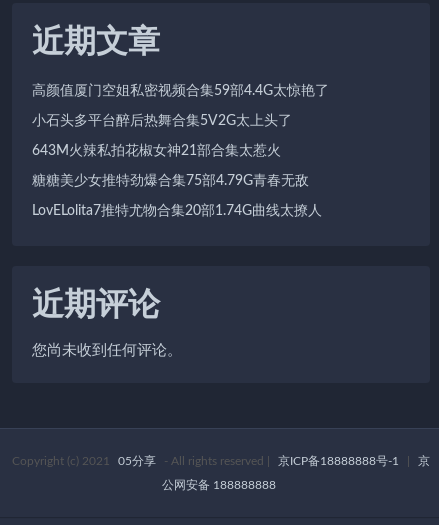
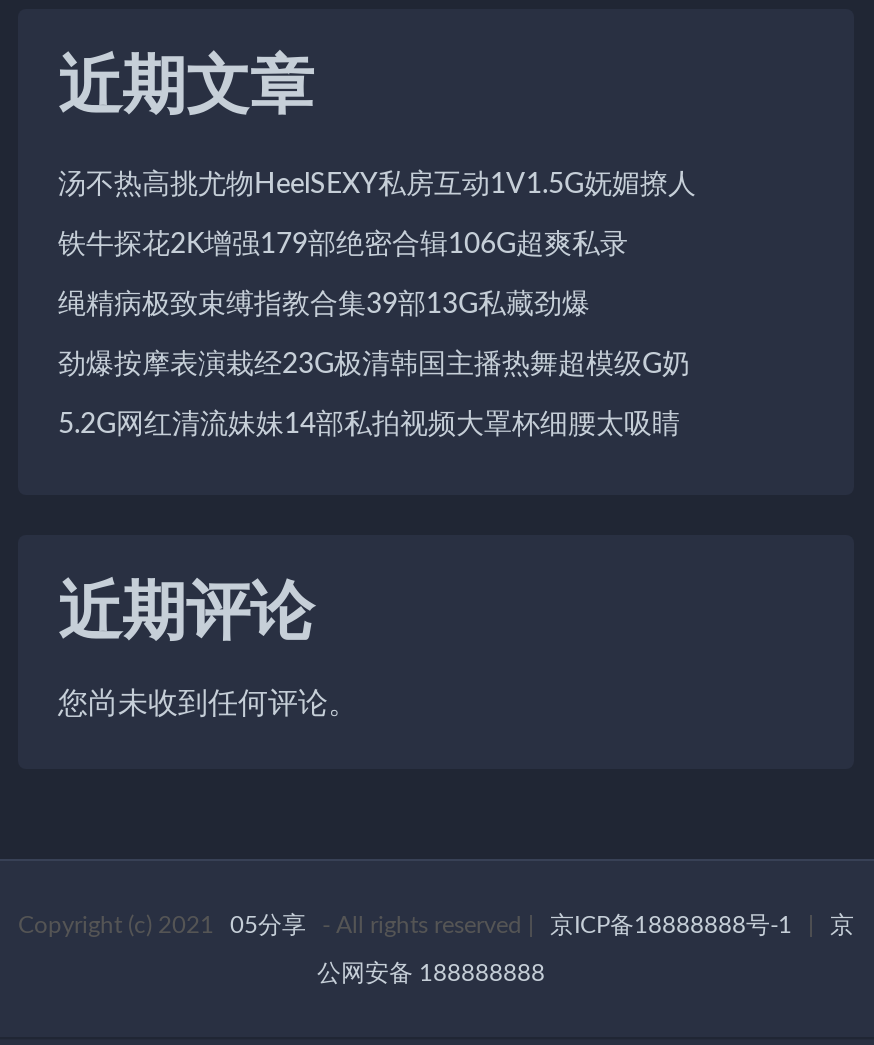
- 高颜值厦门空姐私密视频合集59部4.4G太惊艳了
+ 汤不热高挑尤物HeelSEXY私房互动1V1.5G妩媚撩人

- 小石头多平台醉后热舞合集5V2G太上头了
+ 铁牛探花2K增强179部绝密合辑106G超爽私录

- 643M火辣私拍花椒女神21部合集太惹火
+ 绳精病极致束缚指教合集39部13G私藏劲爆

- 糖糖美少女推特劲爆合集75部4.79G青春无敌
+ 劲爆按摩表演栽经23G极清韩国主播热舞超模级G奶

- LovELolita7推特尤物合集20部1.74G曲线太撩人
+ 5.2G网红清流妹妹14部私拍视频大罩杯细腰太吸睛
